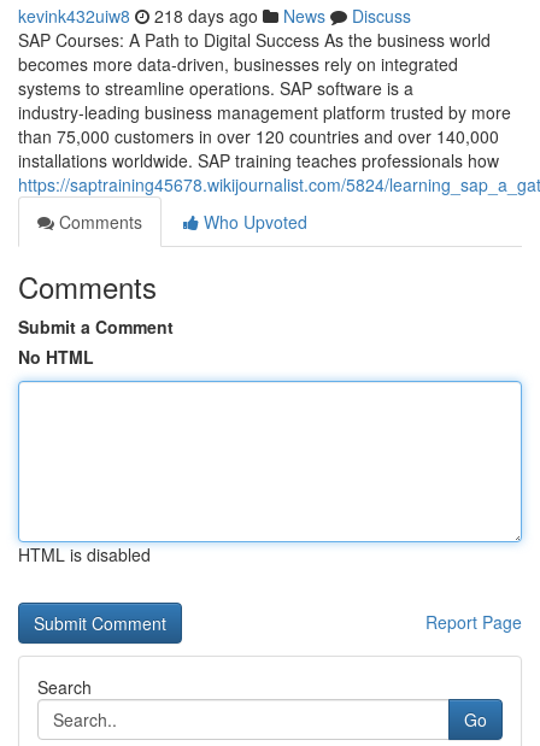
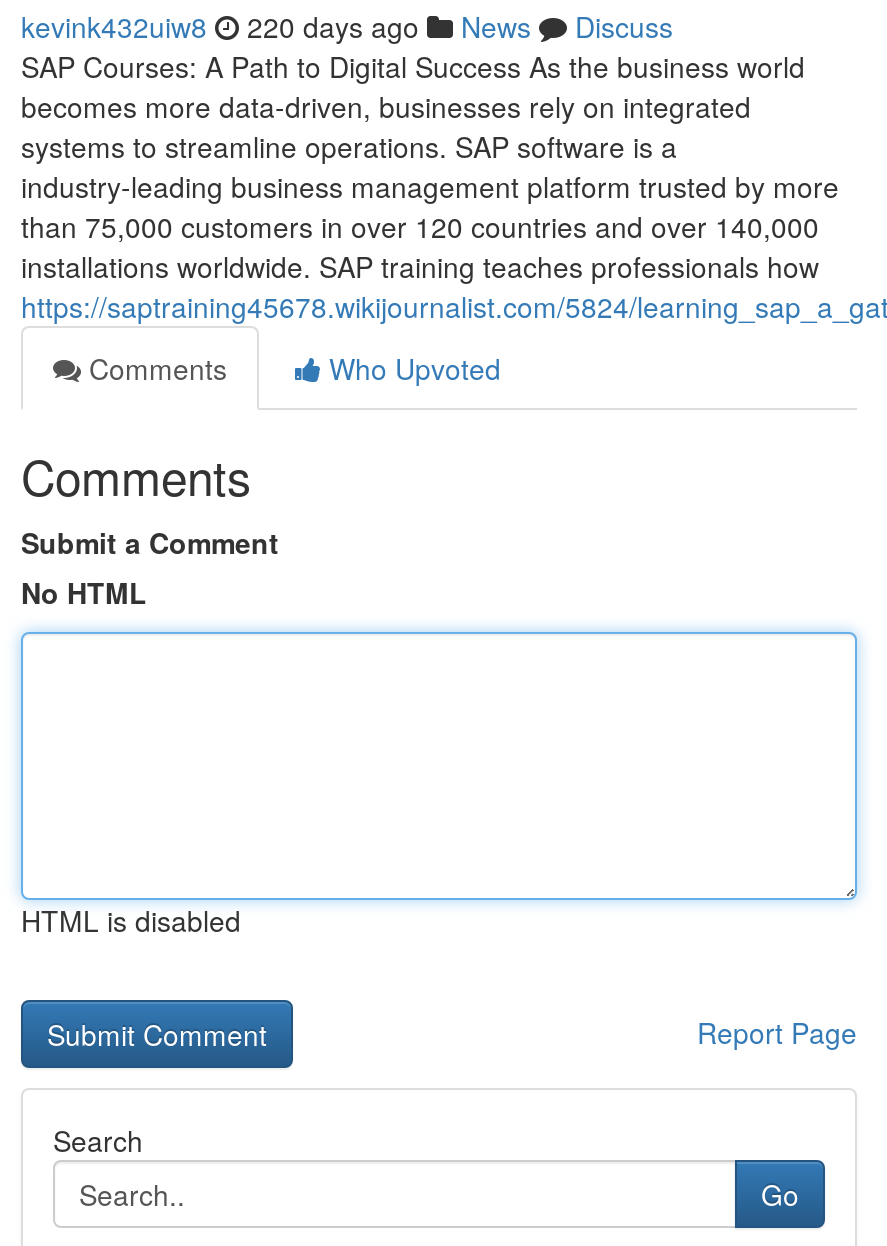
- kevink432uiw8 218 days ago News Discuss
+ kevink432uiw8 220 days ago News Discuss
